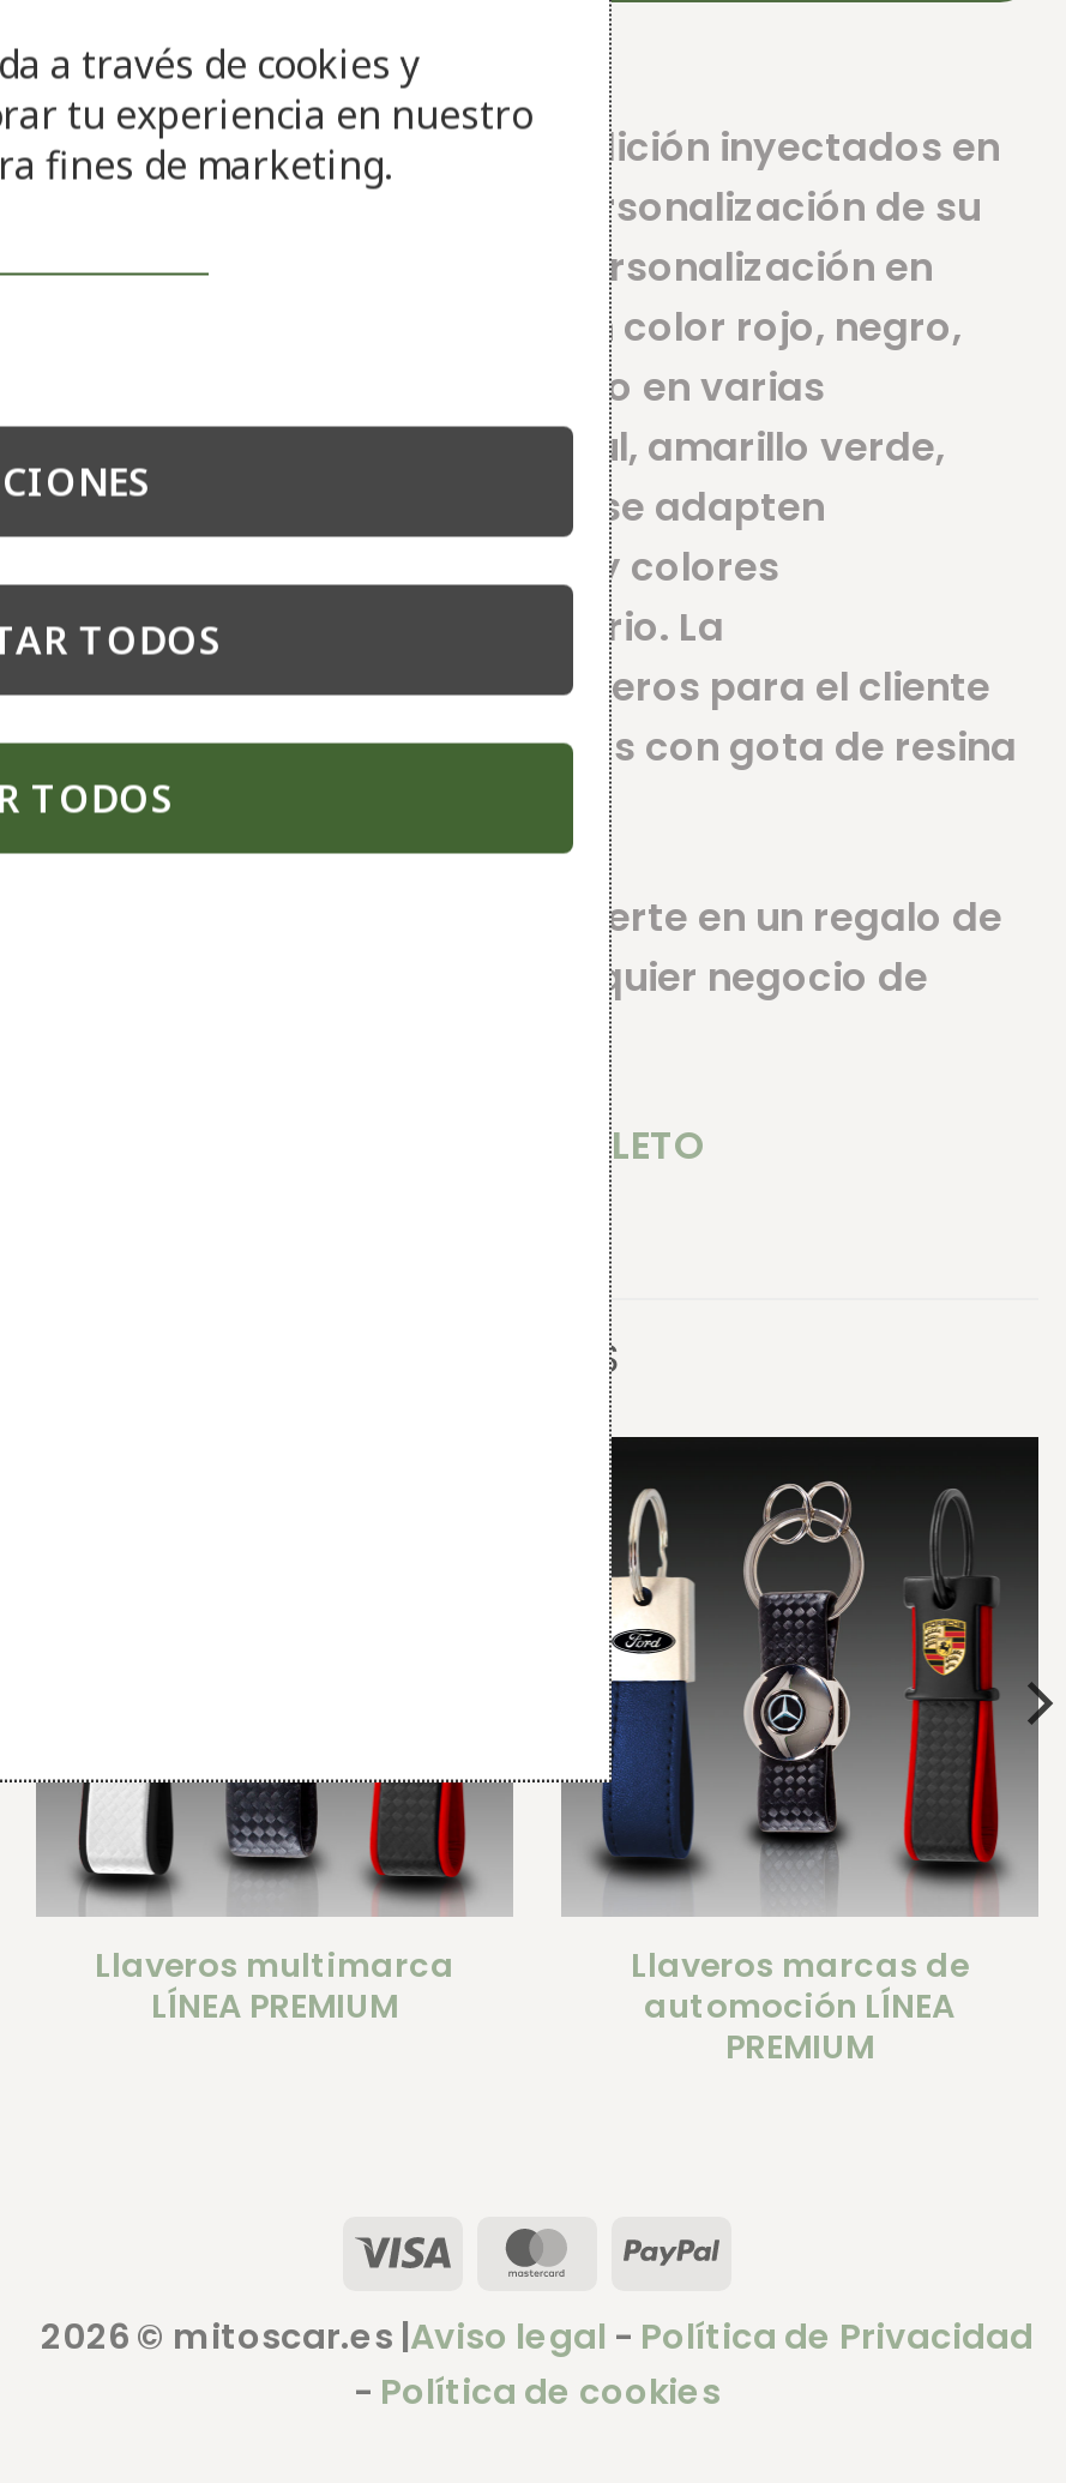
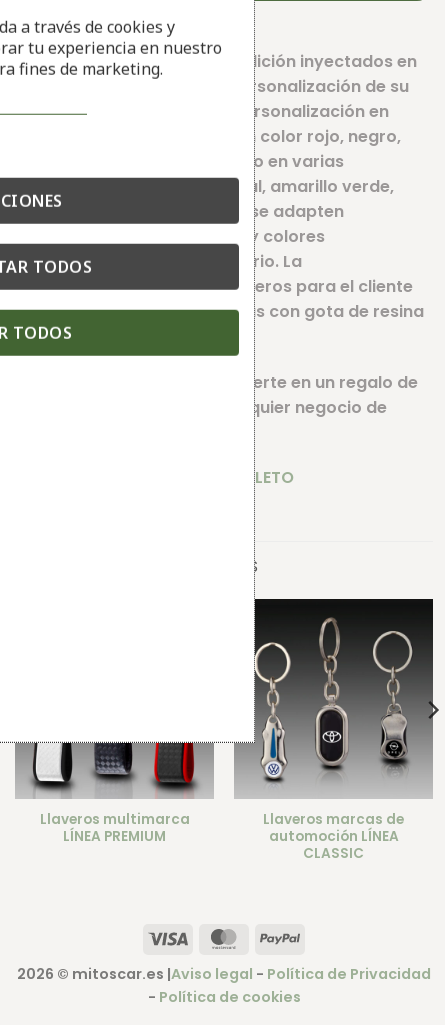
- [image]
+ [image]

- [image]
+ [image]

- [image]
+ [image]

- PREMIUM
+ CLASSIC
